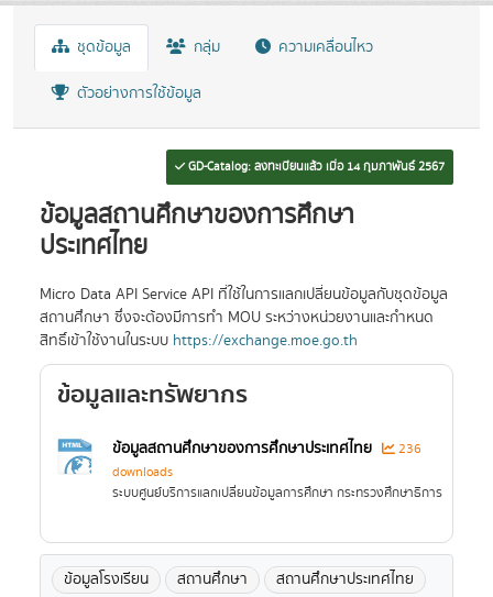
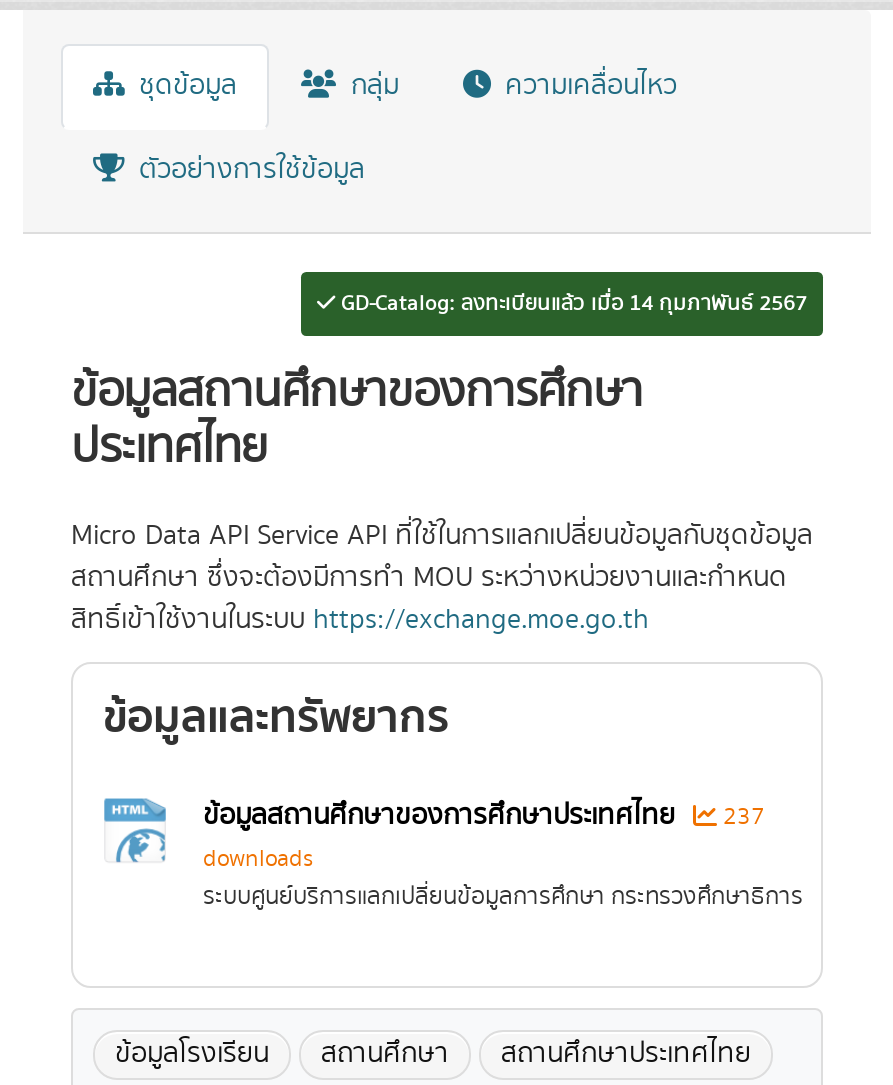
- ข้อมูลสถานศึกษาของการศึกษาประเทศไทย 236
+ ข้อมูลสถานศึกษาของการศึกษาประเทศไทย 237
